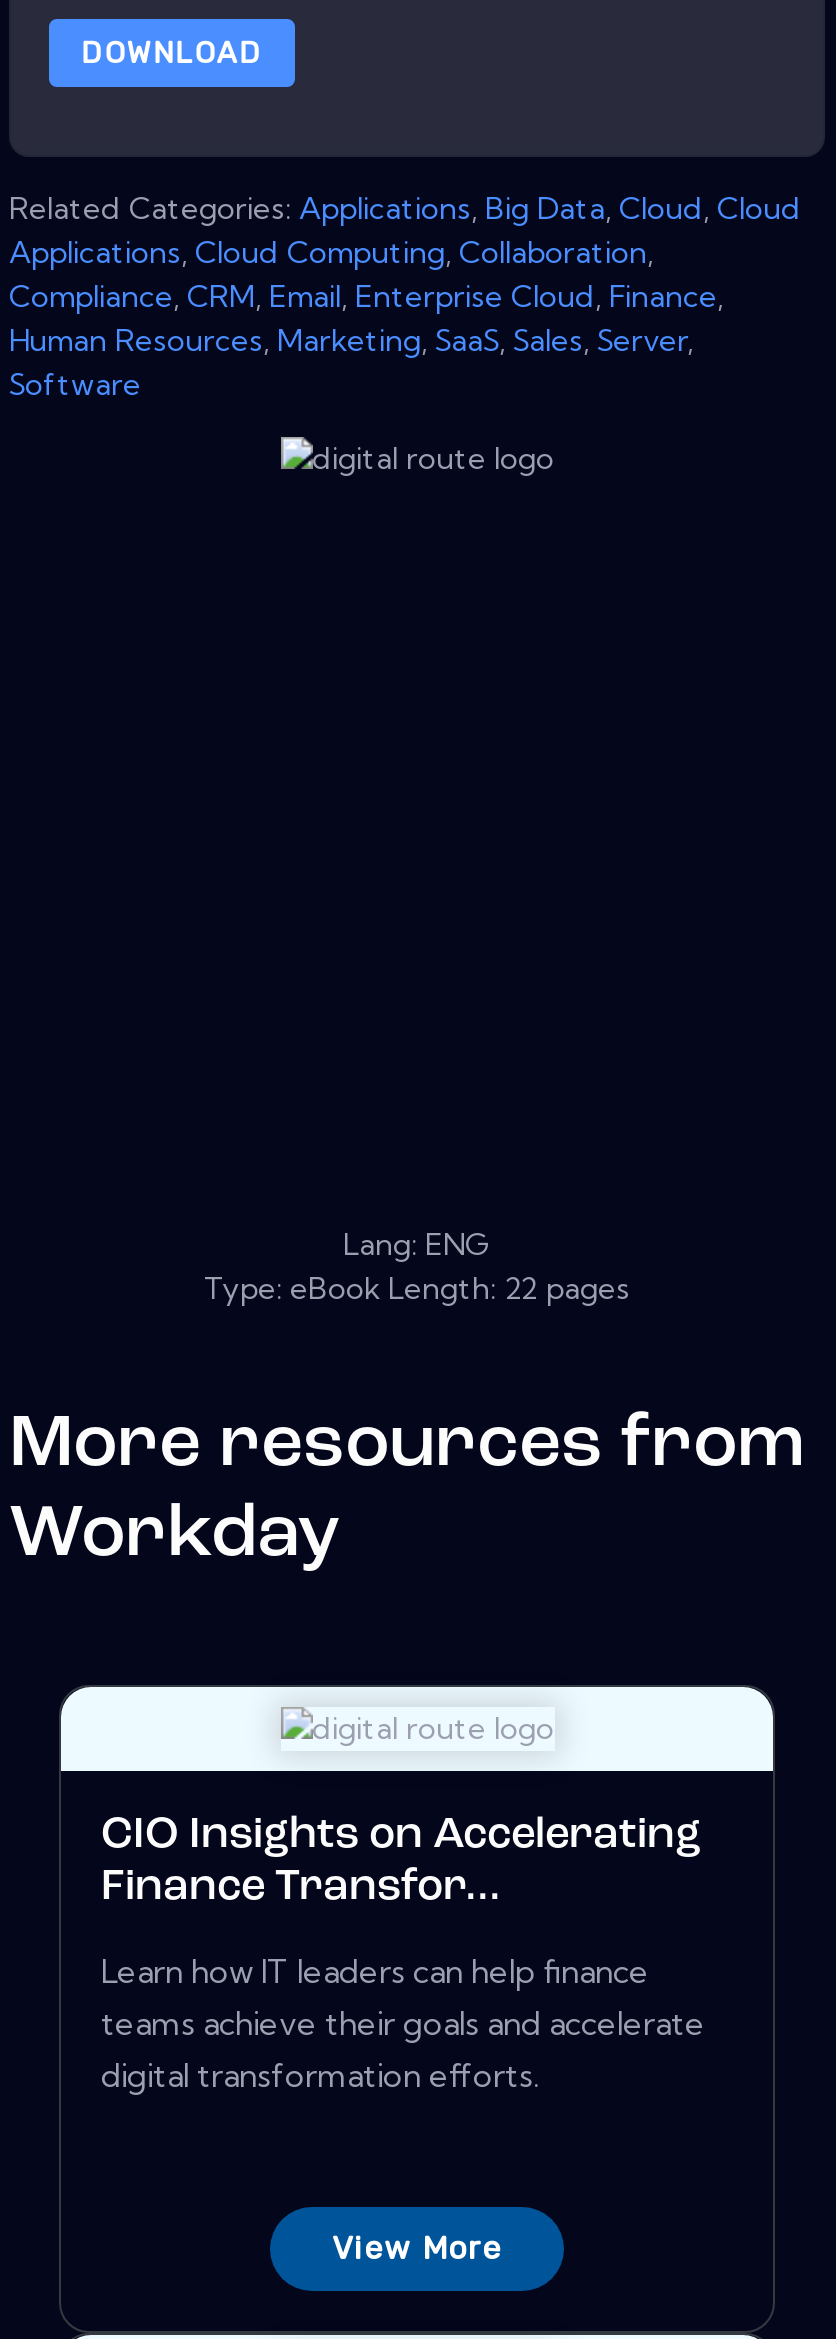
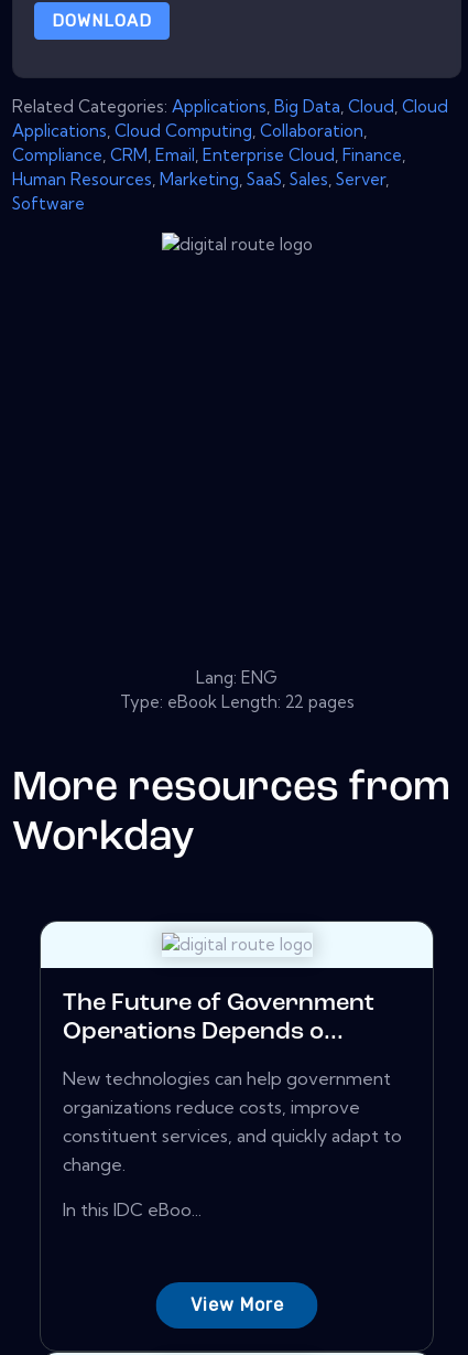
- CIO Insights on Accelerating
- Finance Transfor...
- Learn how IT leaders can help finance
- teams achieve their goals and accelerate
- digital transformation efforts.
+ The Future of Government
+ Operations Depends o...
+ New technologies can help government
+ organizations reduce costs, improve
+ constituent services, and quickly adapt to
+ change.
+ In this IDC eBoo...
